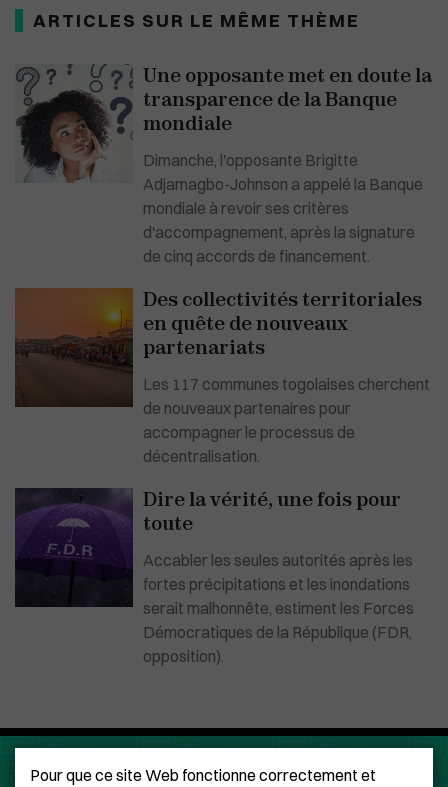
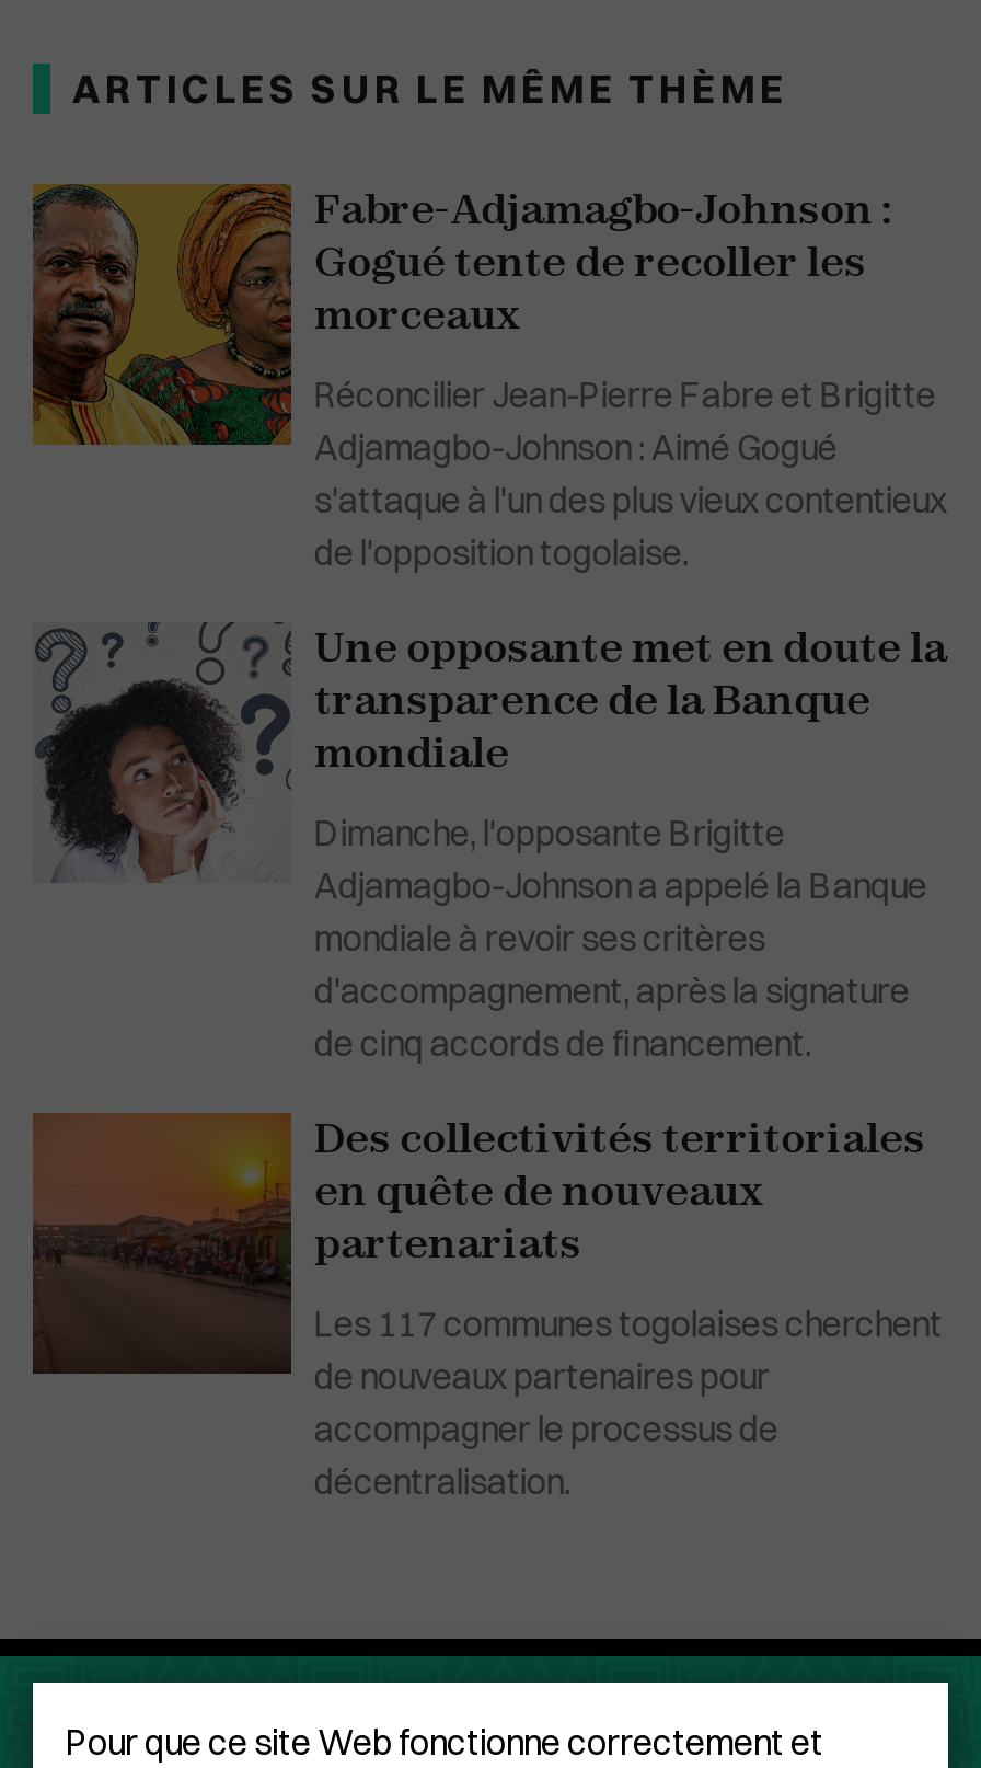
+ [image]
+ Fabre-Adjamagbo-Johnson :
+ Gogué tente de recoller les
+ morceaux
+ Réconcilier Jean-Pierre Fabre et Brigitte
+ Adjamagbo-Johnson : Aimé Gogué
+ s'attaque à l'un des plus vieux contentieux
+ de l'opposition togolaise.

moved down: [image] | Une opposante met en doute la | transparence de la Banque | ... | accompagner le processus de | décentralisation.

- [image]
- Dire la vérité, une fois pour
- toute
- Accabler les seules autorités après les
- fortes précipitations et les inondations
- serait malhonnête, estiment les Forces
- Démocratiques de la République (FDR,
- opposition).
